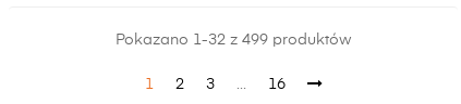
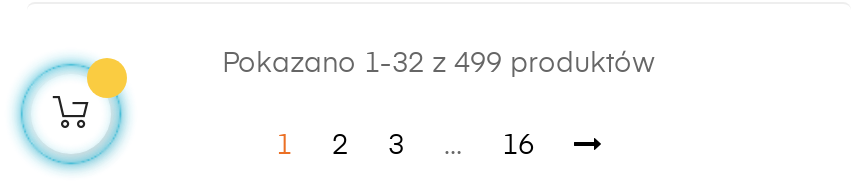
+ [image]
